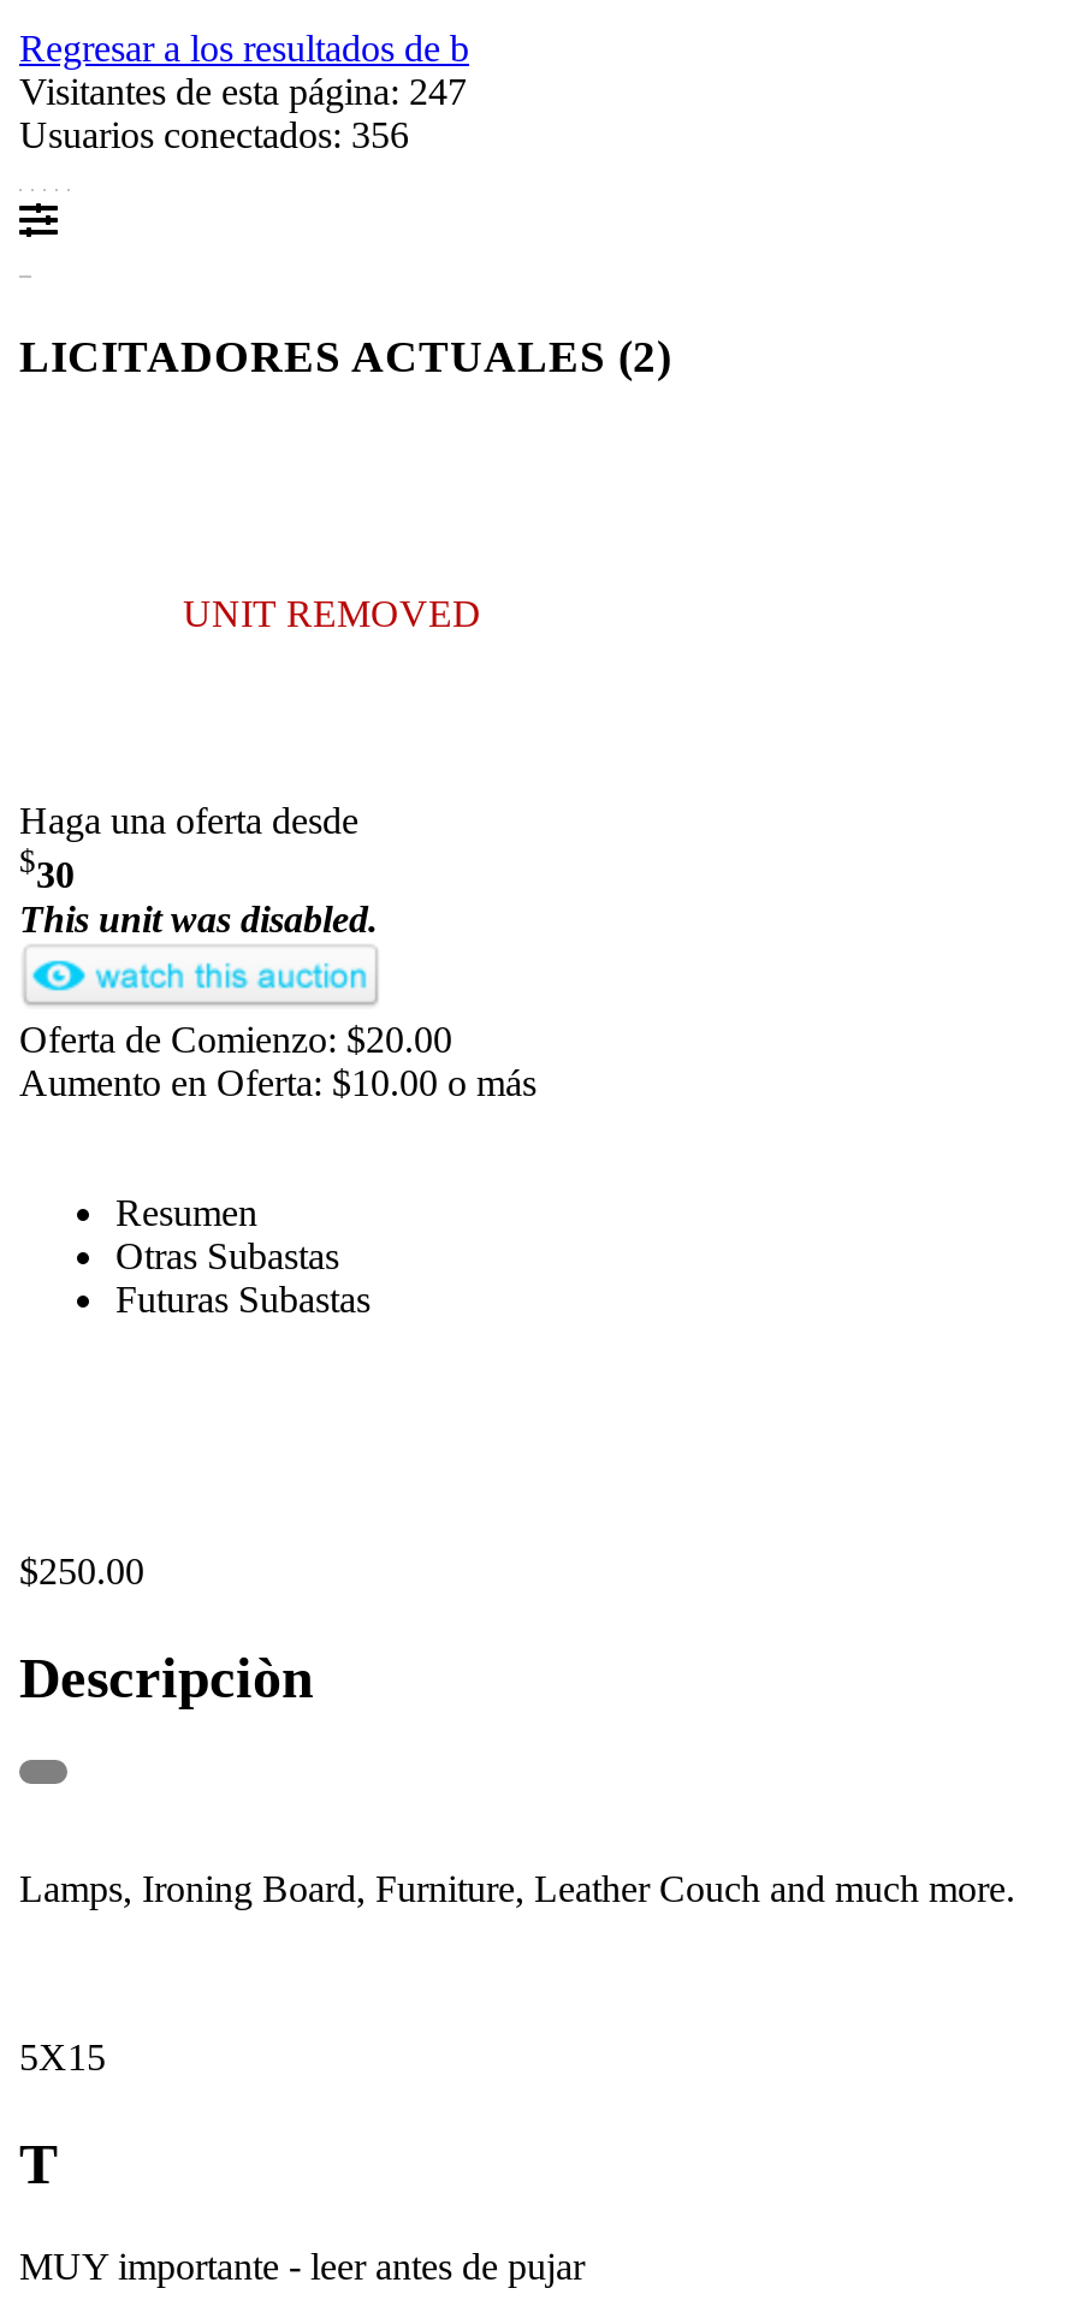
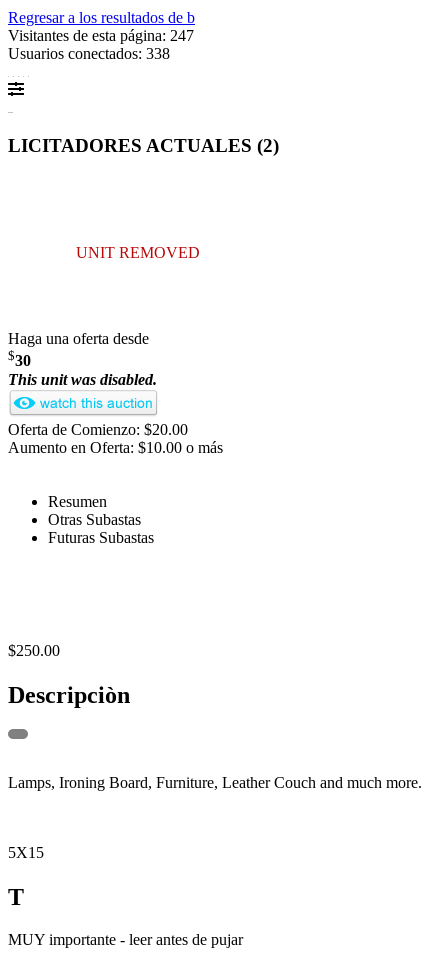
- Usuarios conectados: 356
+ Usuarios conectados: 338
